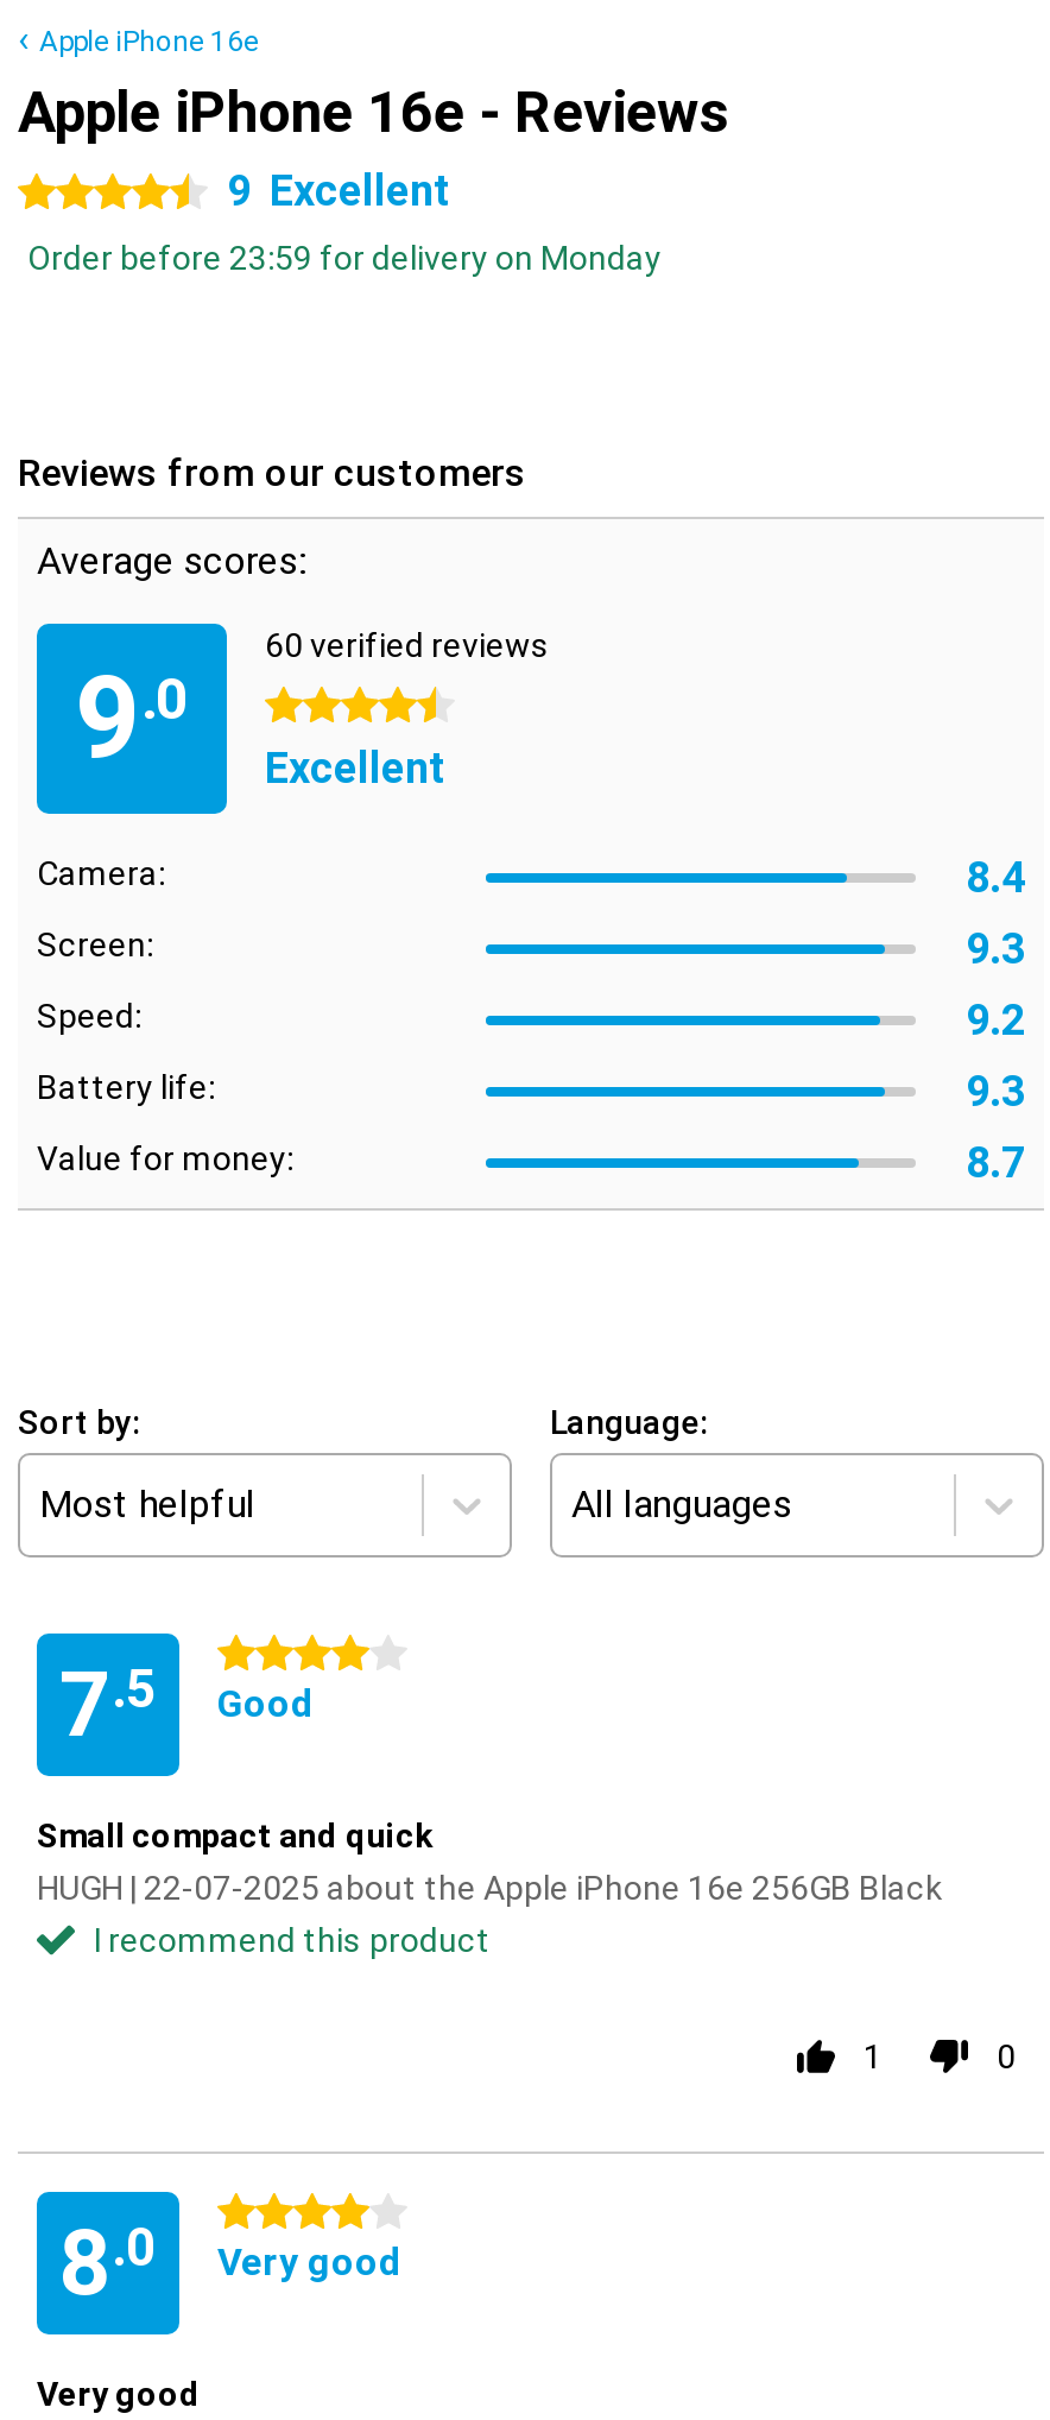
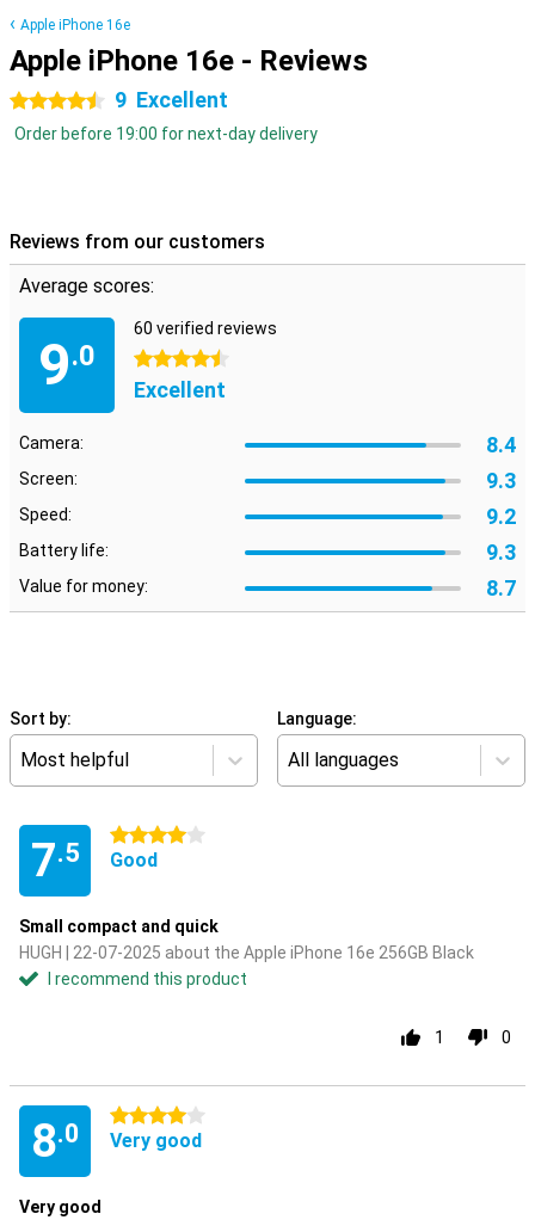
- Order before 23:59 for delivery on Monday
+ Order before 19:00 for next-day delivery
